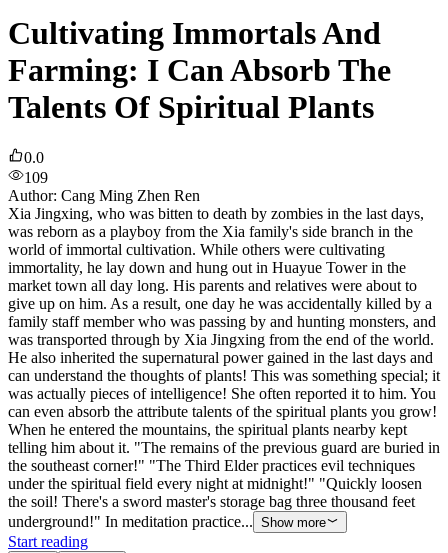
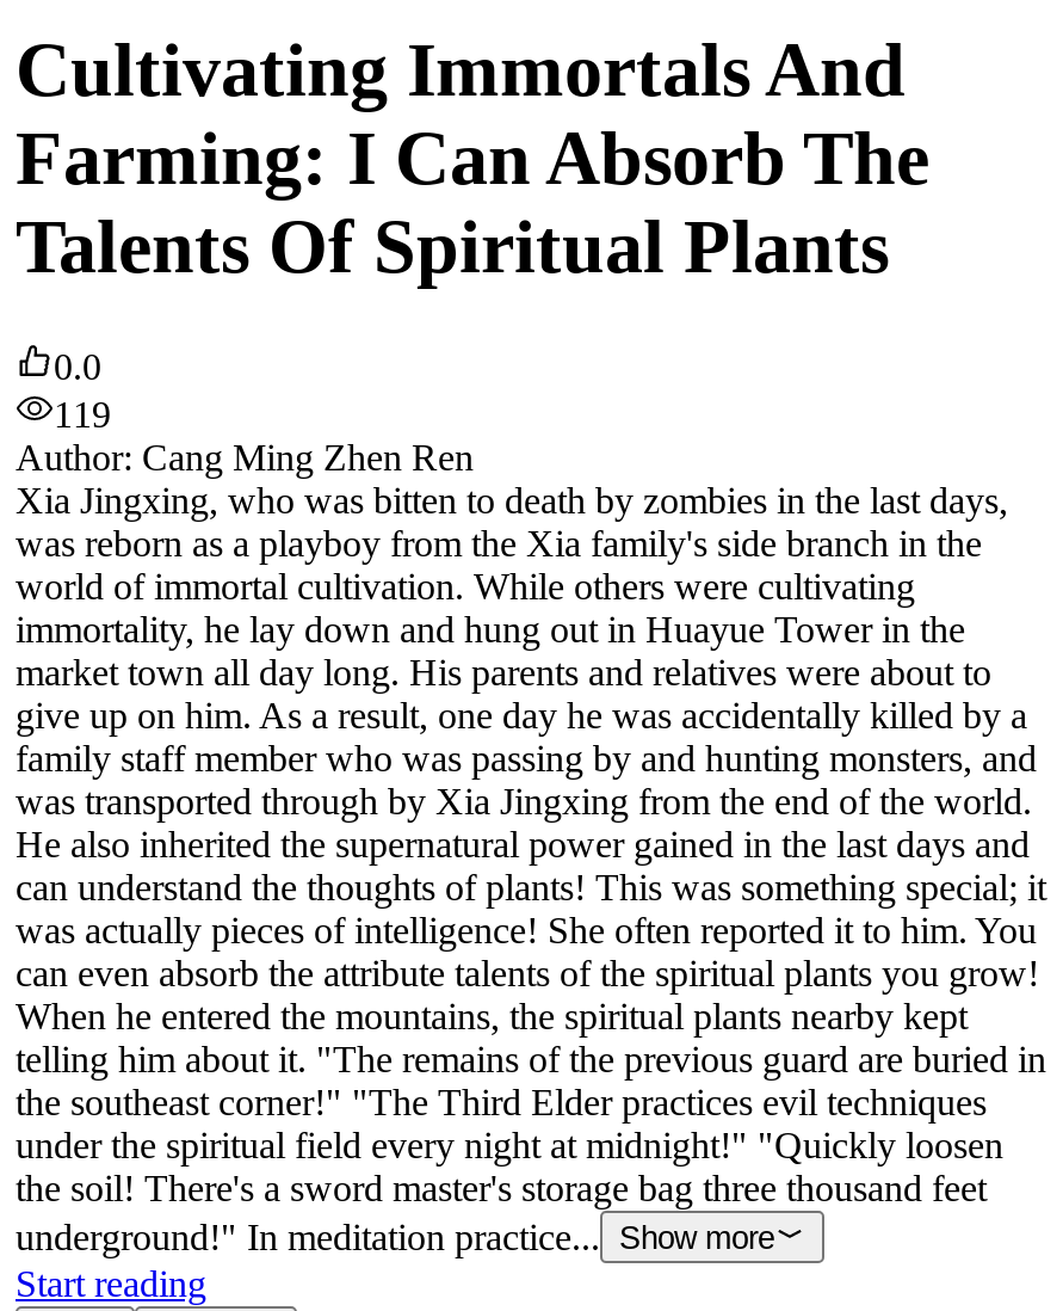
- 109
+ 119
